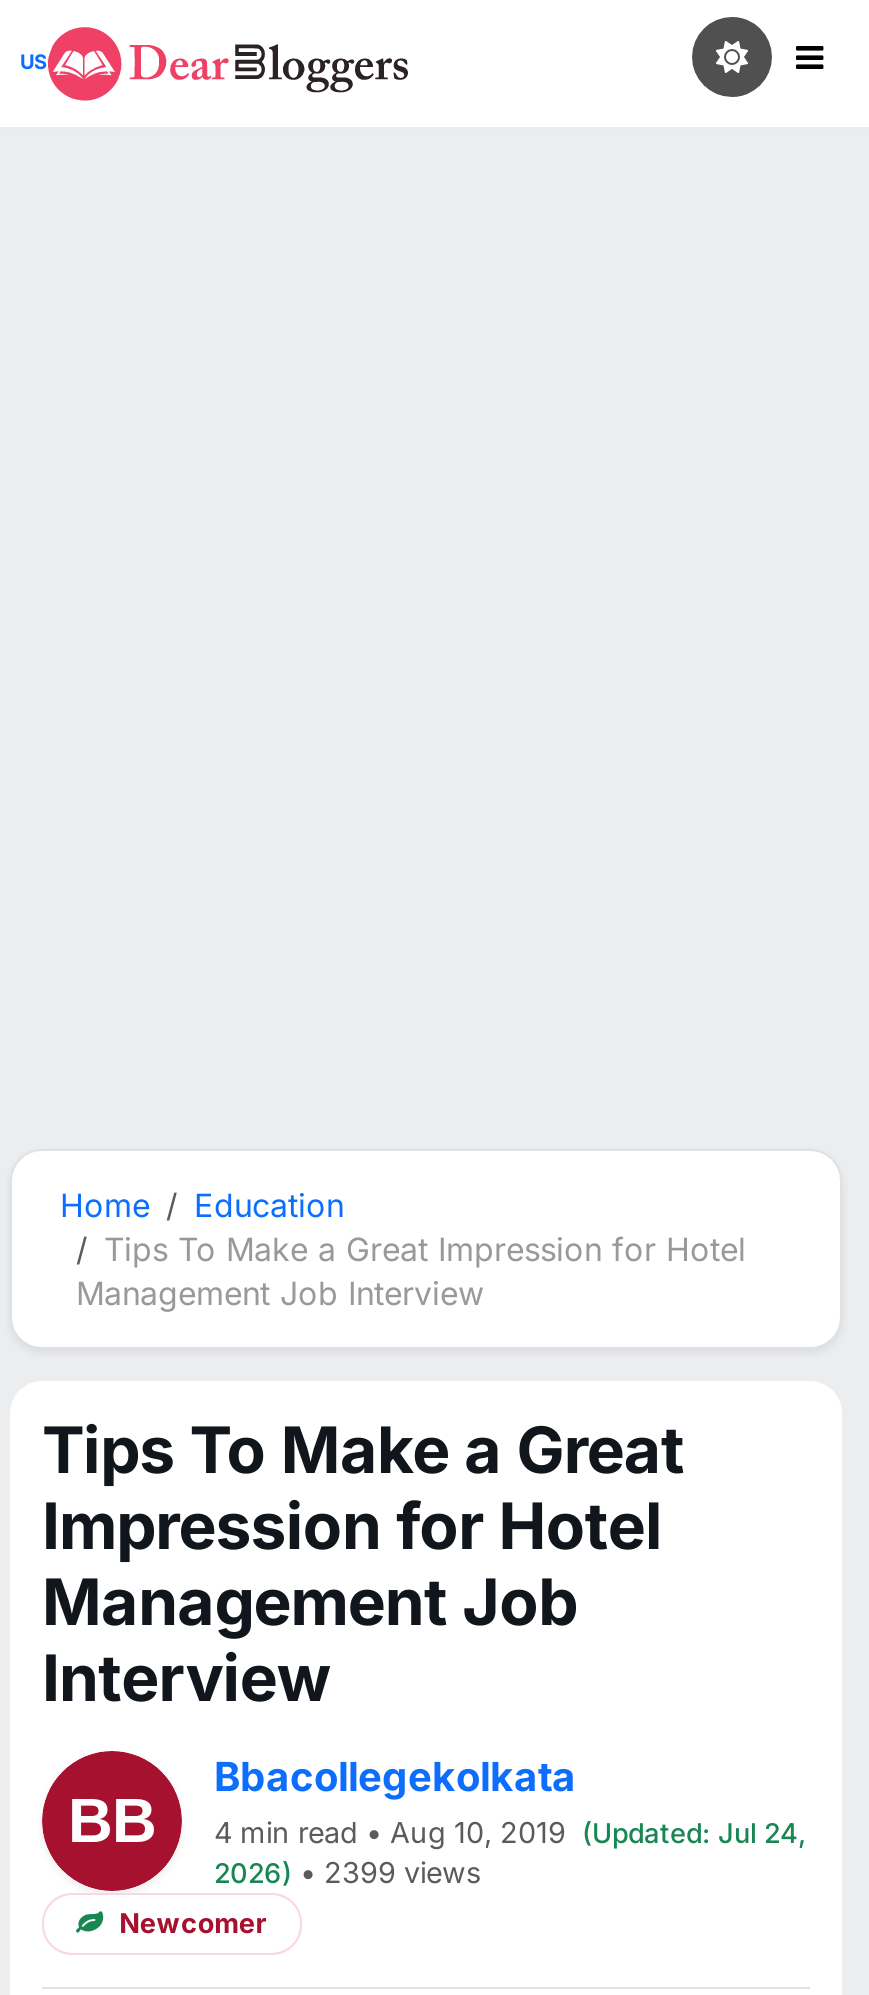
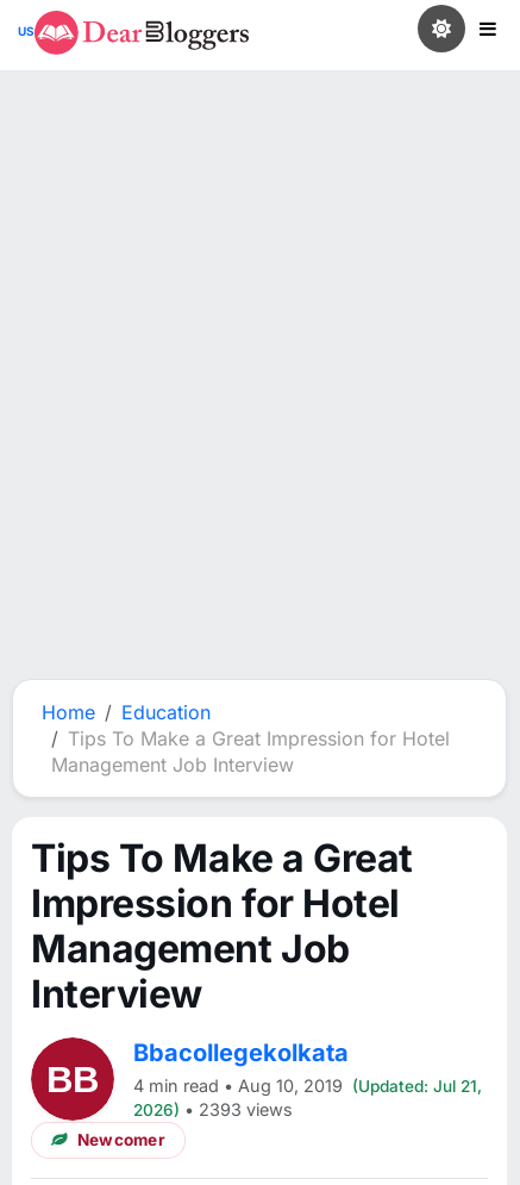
- 4 min read • Aug 10, 2019 (Updated: Jul 24,
+ 4 min read • Aug 10, 2019 (Updated: Jul 21,

- 2026) • 2399 views
+ 2026) • 2393 views
